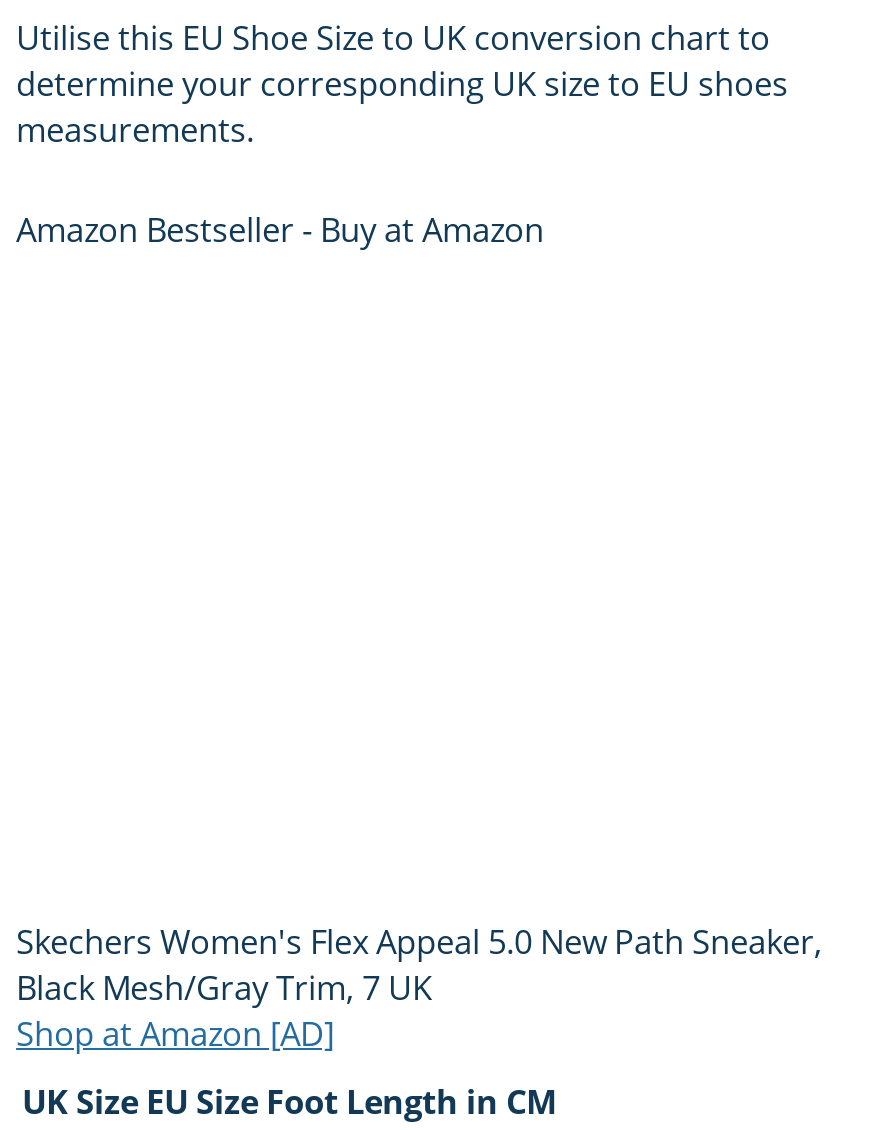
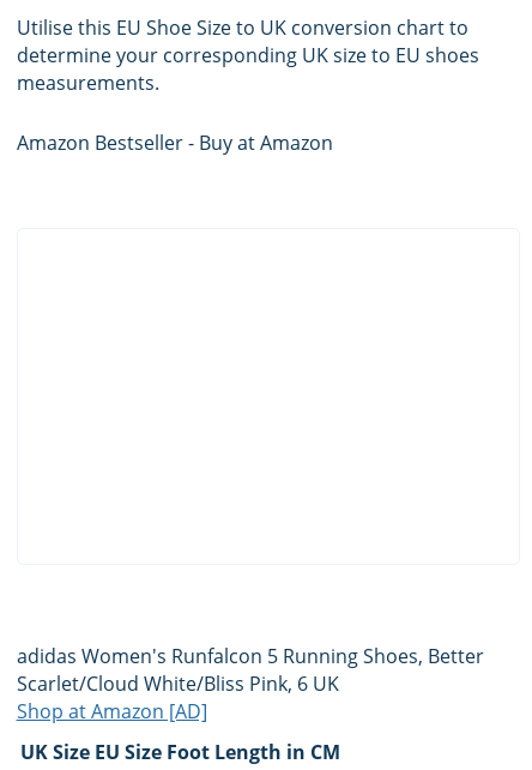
- Skechers Women's Flex Appeal 5.0 New Path Sneaker,
- Black Mesh/Gray Trim, 7 UK
+ adidas Women's Runfalcon 5 Running Shoes, Better
+ Scarlet/Cloud White/Bliss Pink, 6 UK
